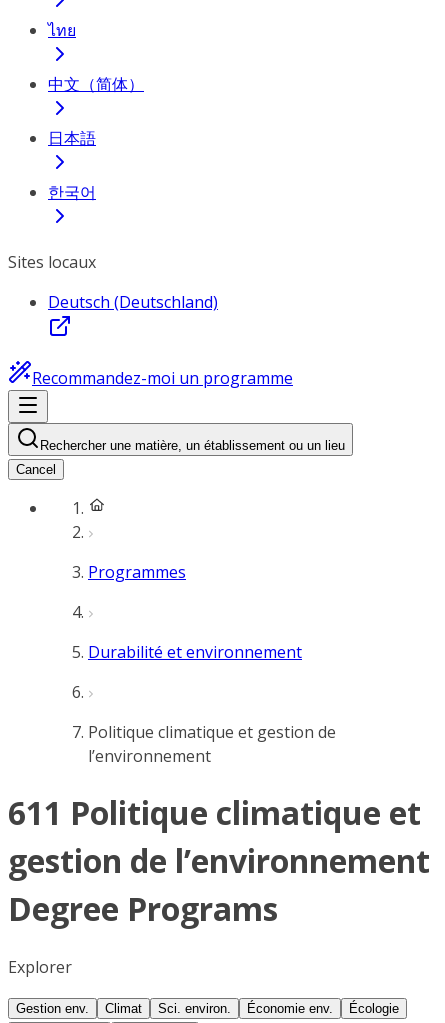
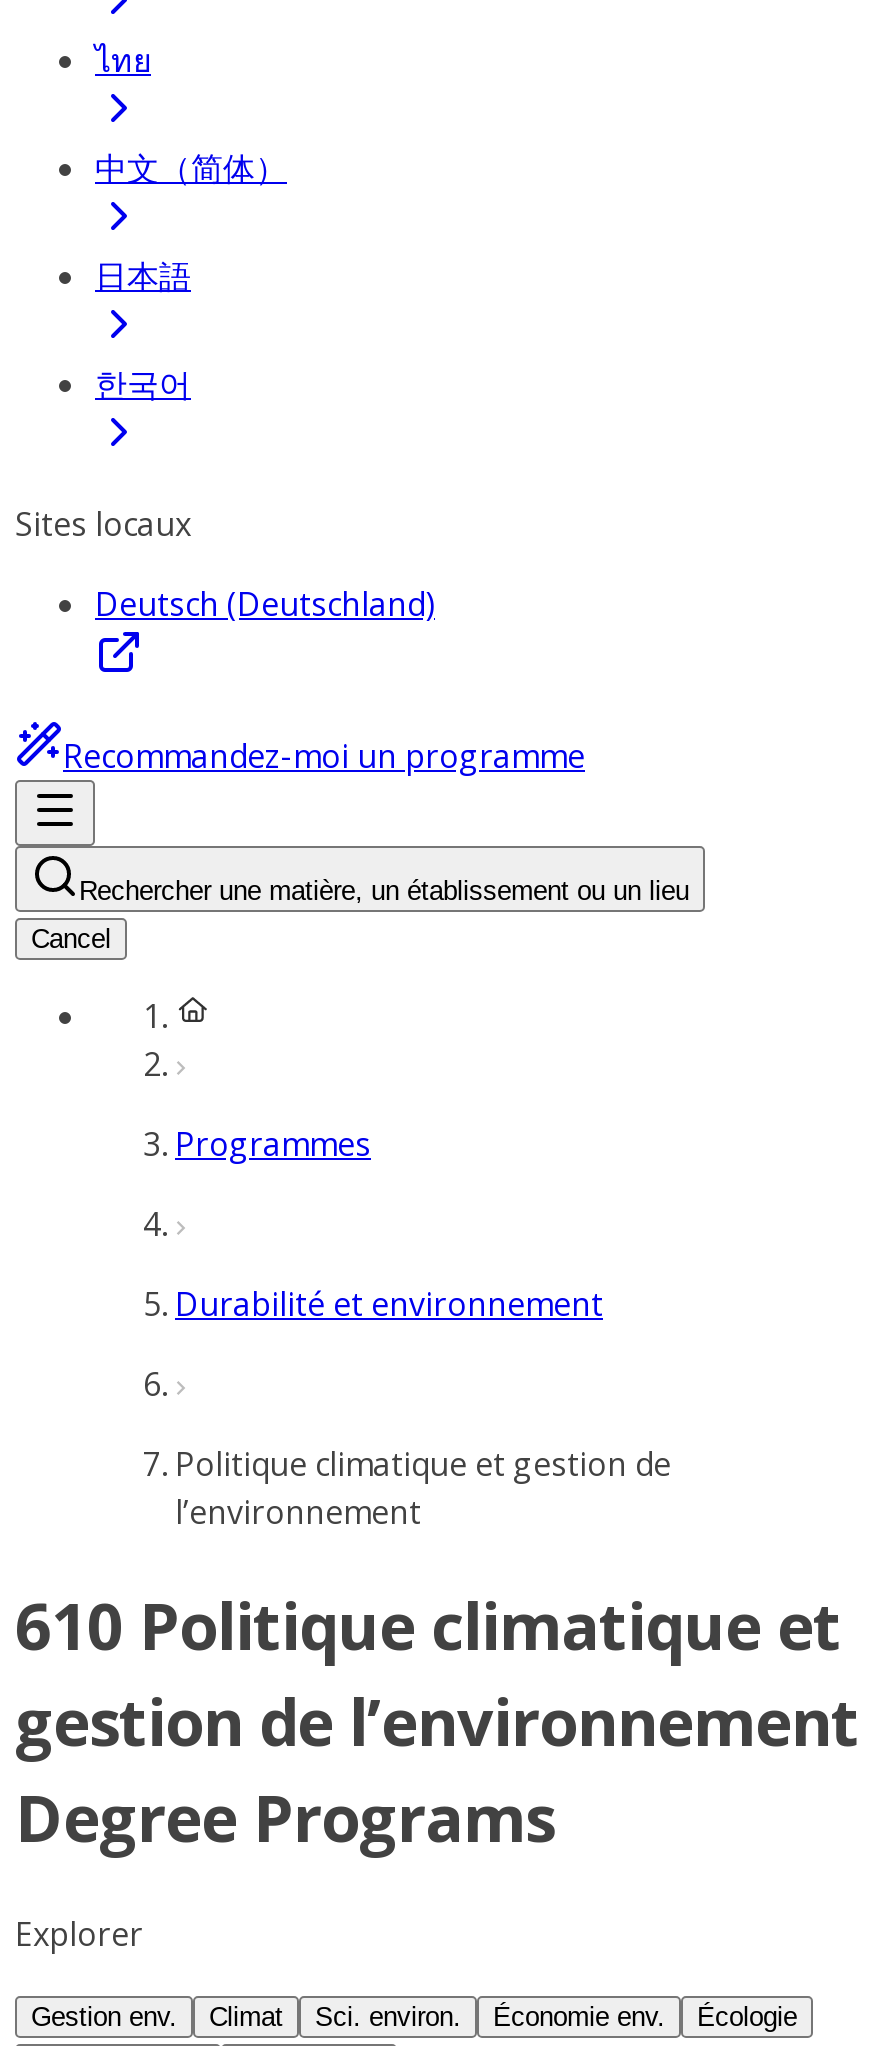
- 611 Politique climatique et
+ 610 Politique climatique et
